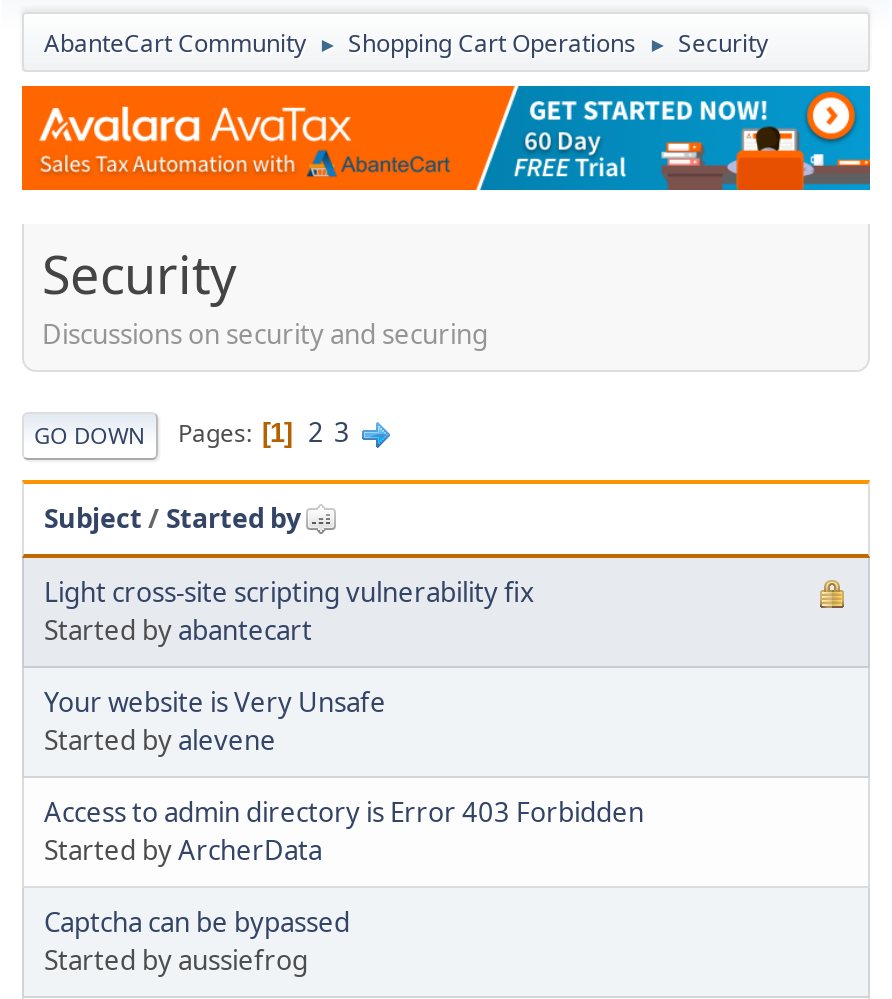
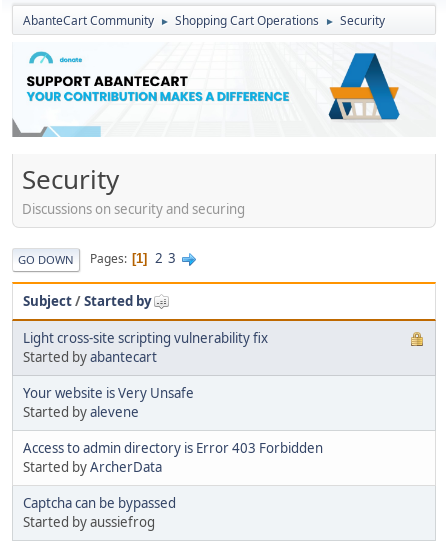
- [image]
+ [image]
